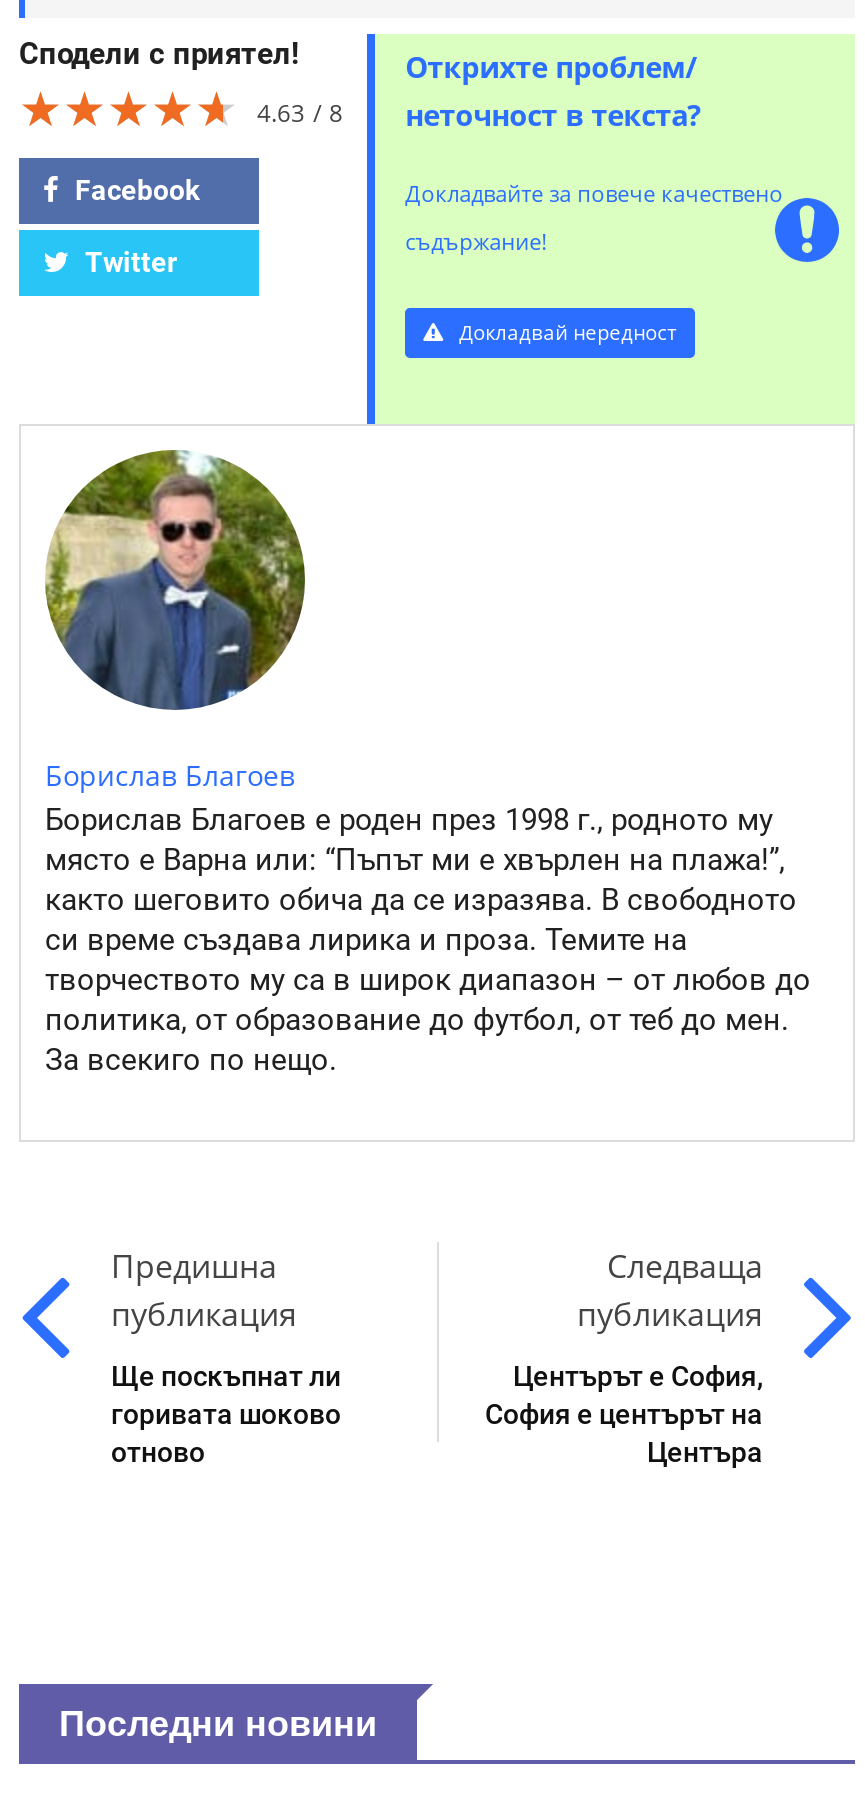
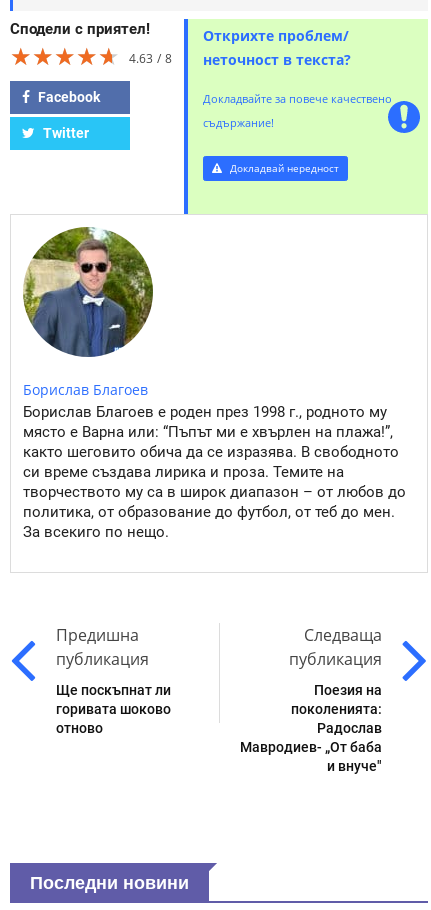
- Центърът е София,
- София е центърът на
- Центъра
+ Поезия на
+ поколенията:
+ Радослав
+ Мавродиев- „От баба
+ и внуче"
